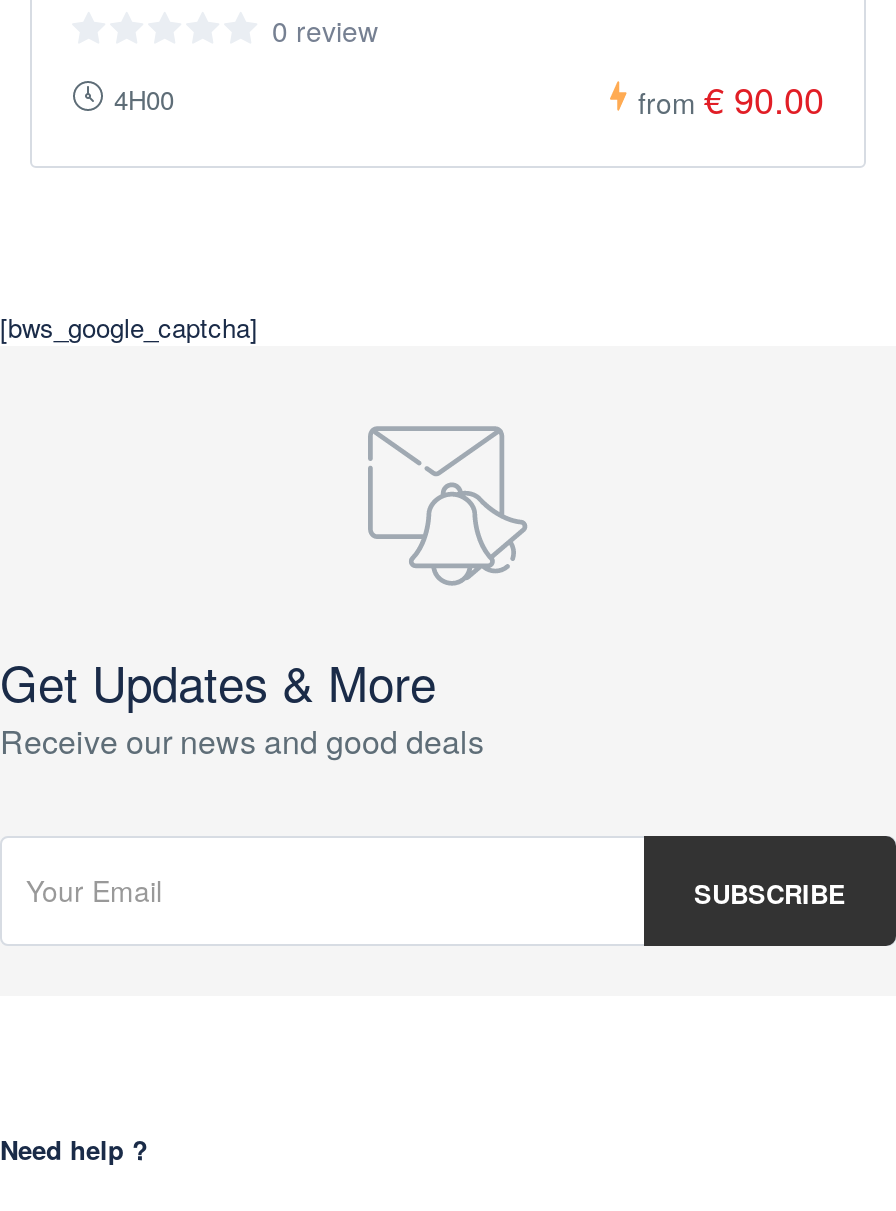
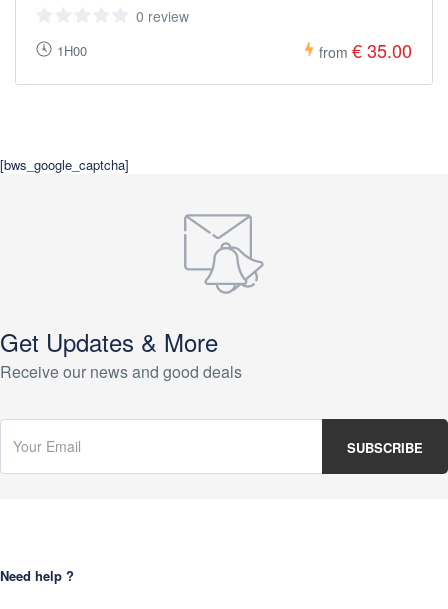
- 4H00
- from € 90.00
+ 1H00
+ from € 35.00
